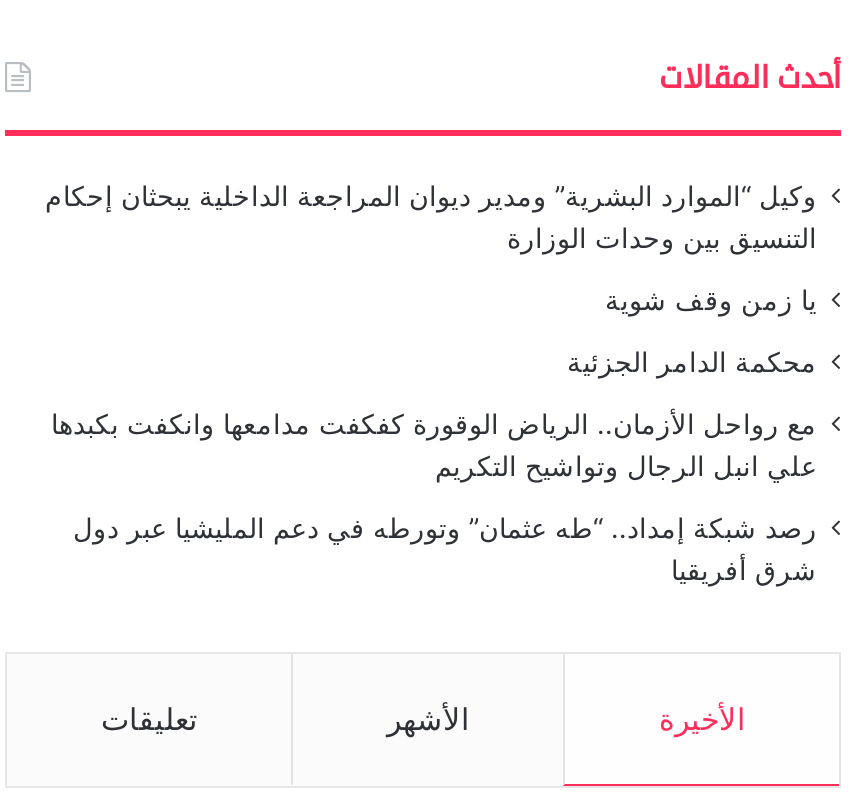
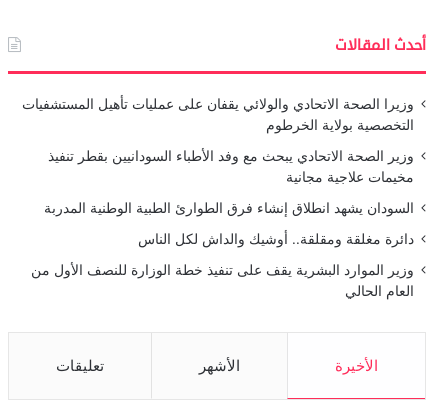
- وكيل “الموارد البشرية” ومدير ديوان المراجعة الداخلية يبحثان إحكام
- التنسيق بين وحدات الوزارة
+ وزيرا الصحة الاتحادي والولائي يقفان على عمليات تأهيل المستشفيات
+ التخصصية بولاية الخرطوم

- يا زمن وقف شوية
+ وزير الصحة الاتحادي يبحث مع وفد الأطباء السودانيين بقطر تنفيذ
+ مخيمات علاجية مجانية

- محكمة الدامر الجزئية
+ السودان يشهد انطلاق إنشاء فرق الطوارئ الطبية الوطنية المدربة

- مع رواحل الأزمان.. الرياض الوقورة كفكفت مدامعها وانكفت بكبدها
- علي انبل الرجال وتواشيح التكريم
+ دائرة مغلقة ومقلقة.. أوشيك والداش لكل الناس

- رصد شبكة إمداد.. “طه عثمان” وتورطه في دعم المليشيا عبر دول
- شرق أفريقيا
+ وزير الموارد البشرية يقف على تنفيذ خطة الوزارة للنصف الأول من
+ العام الحالي
